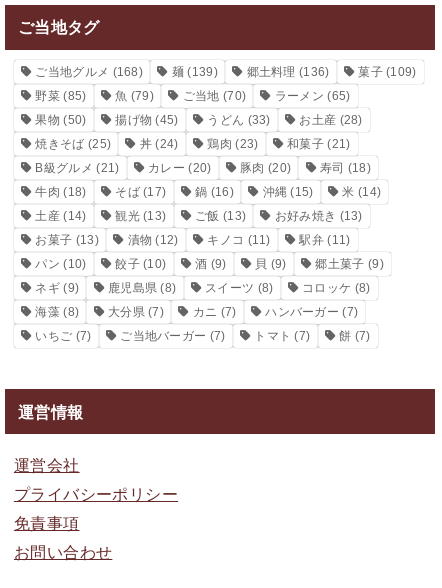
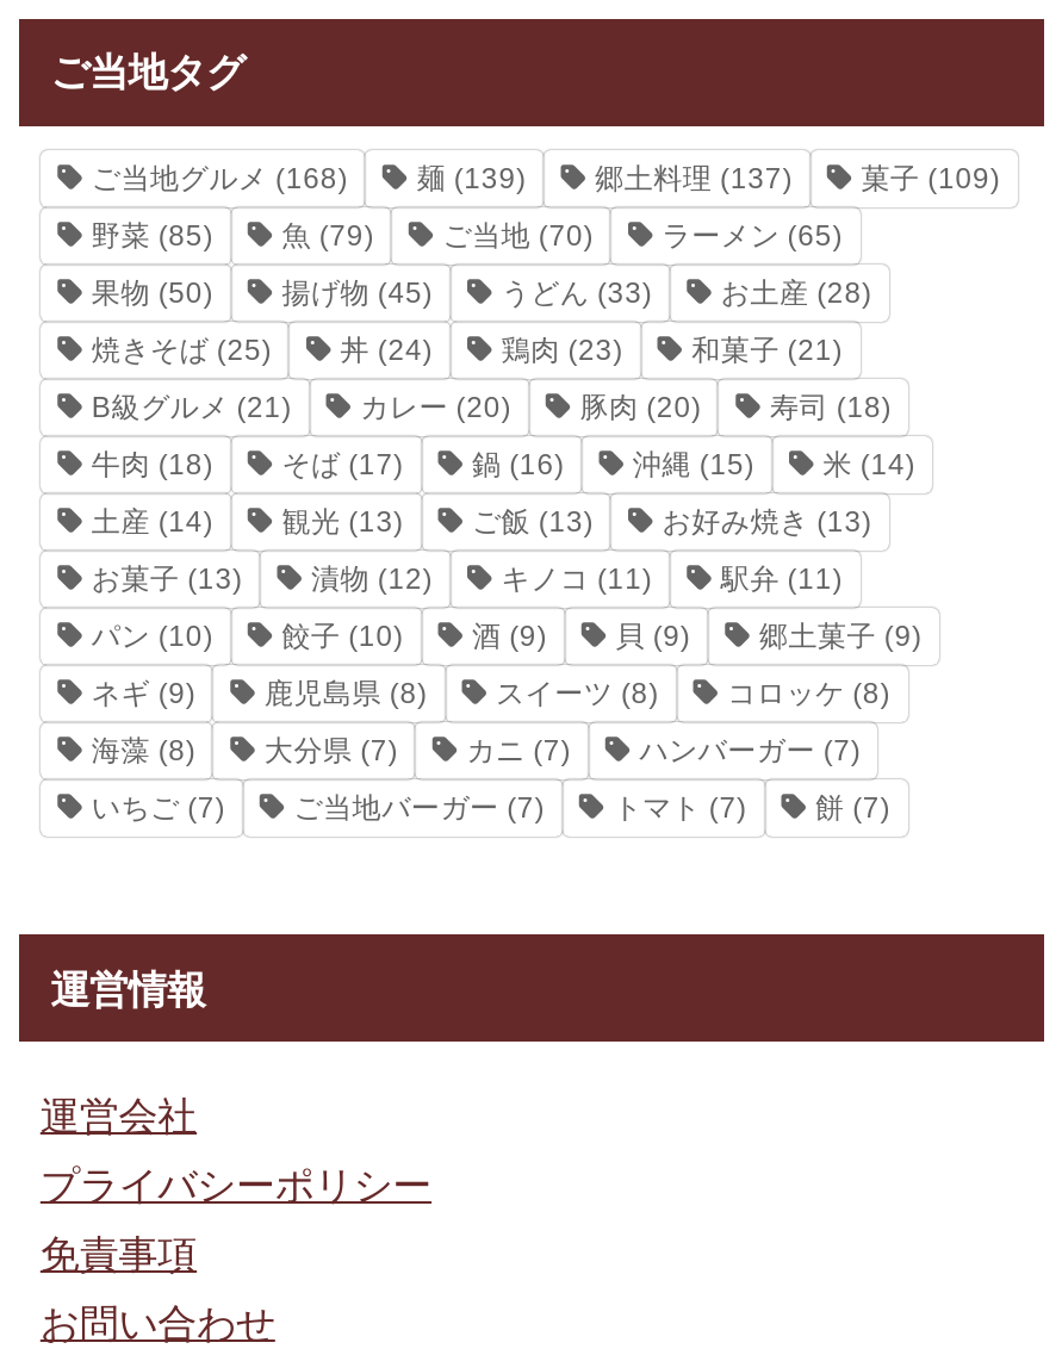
- 郷土料理(136)
+ 郷土料理(137)
